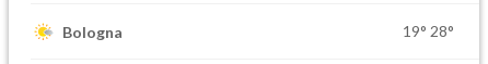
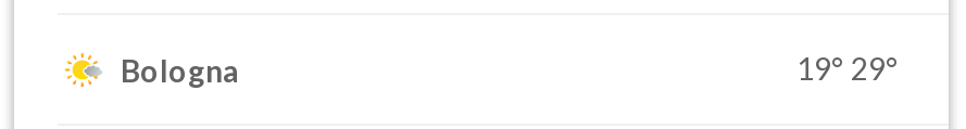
- 19° 28°
+ 19° 29°
